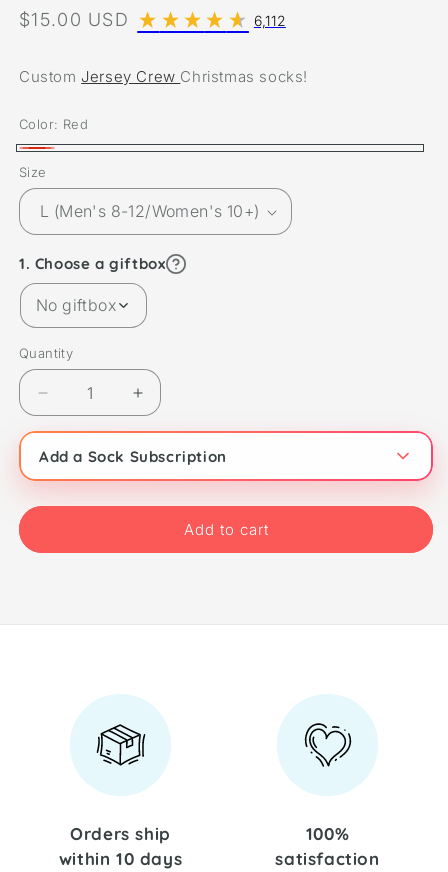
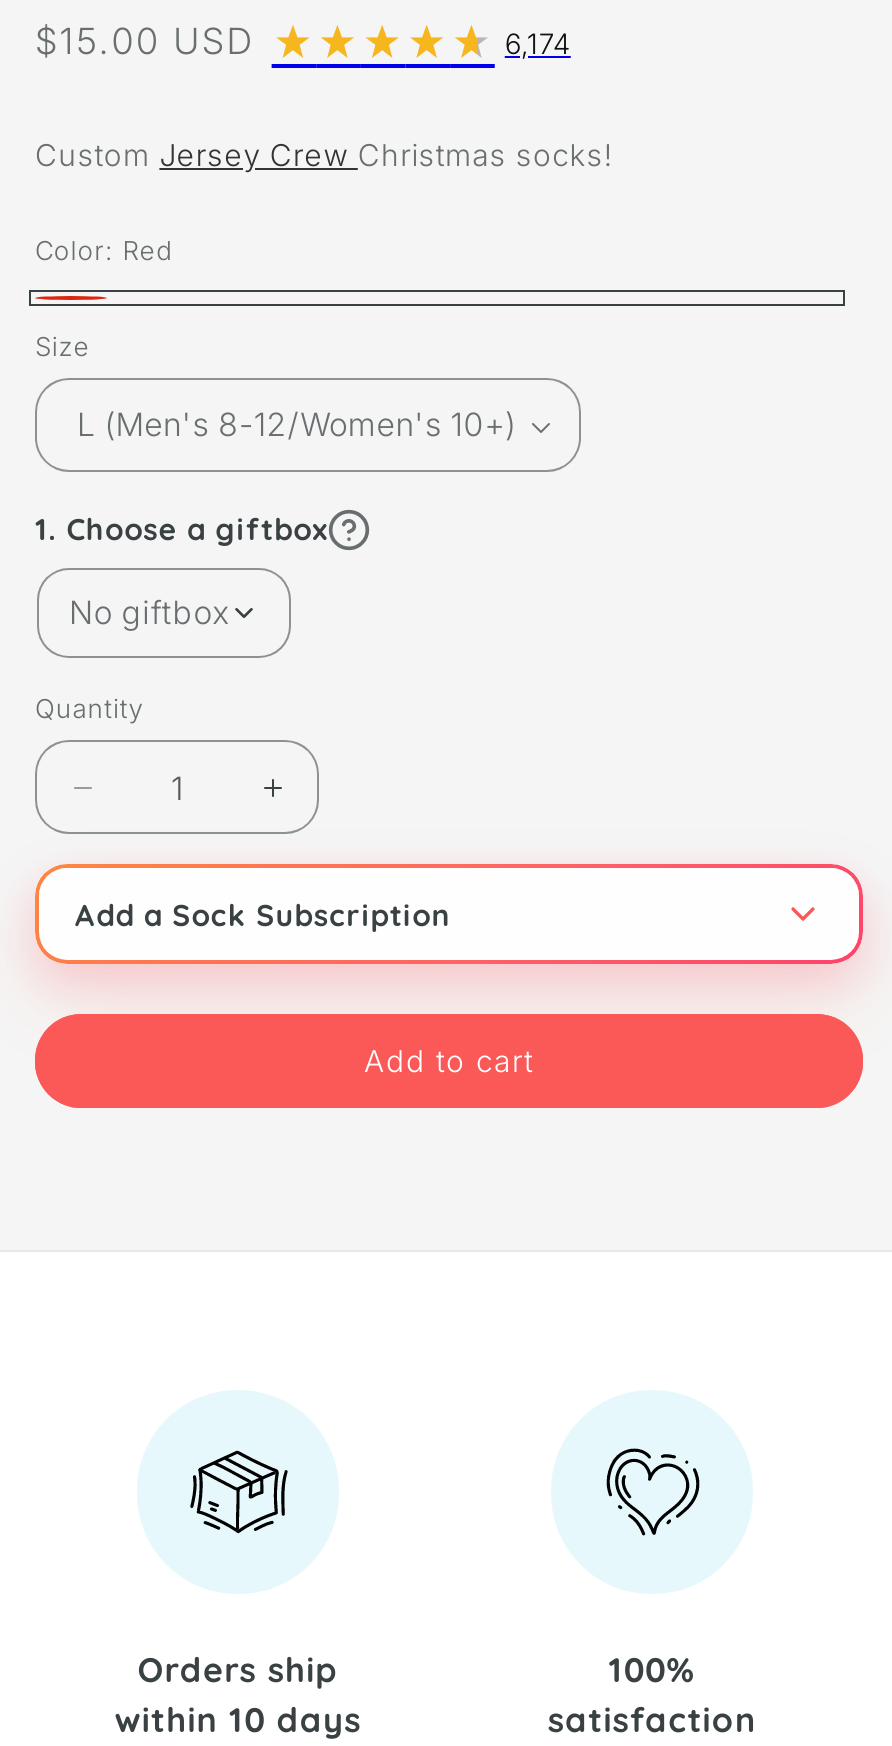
- 6,112
+ 6,174
